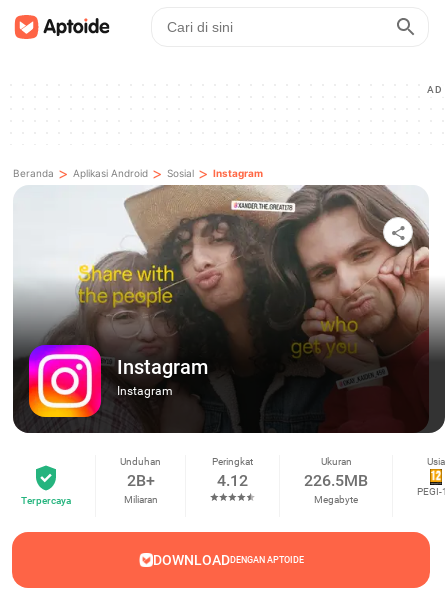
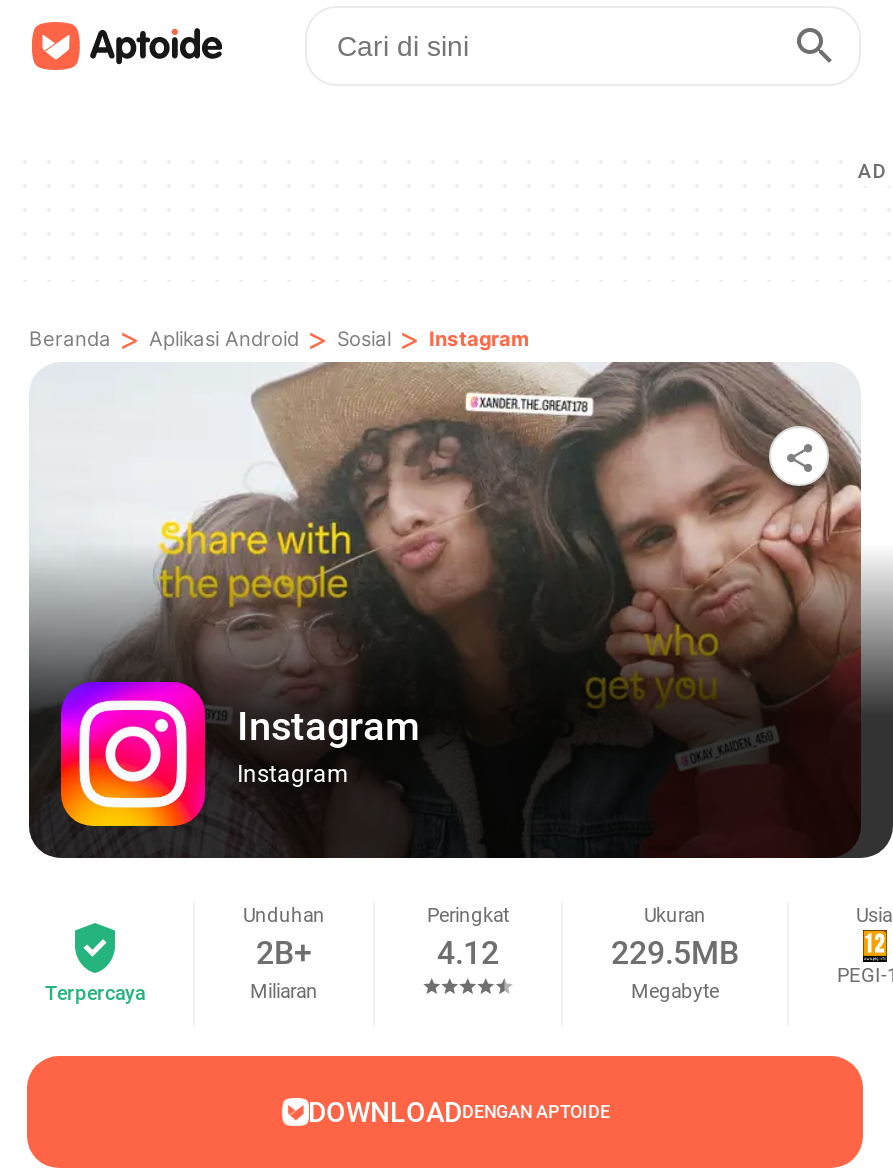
- 226.5MB
+ 229.5MB
